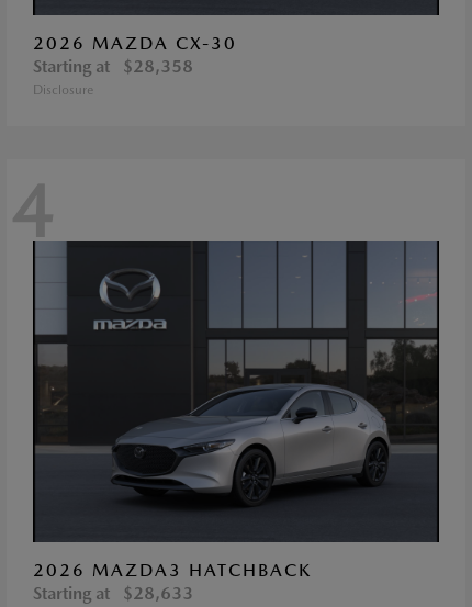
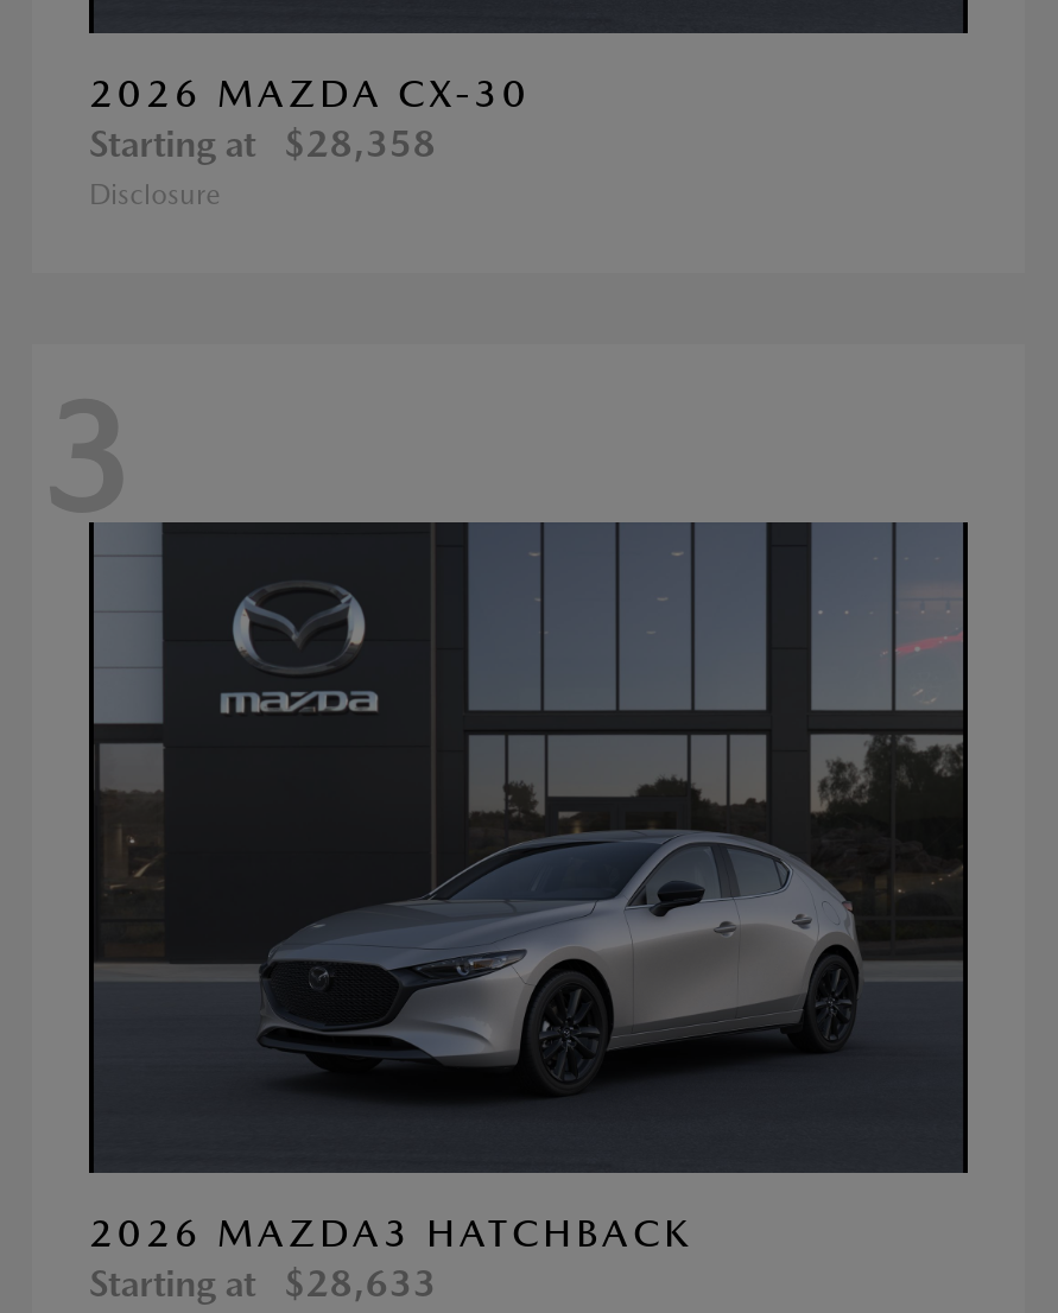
- 4
+ 3
